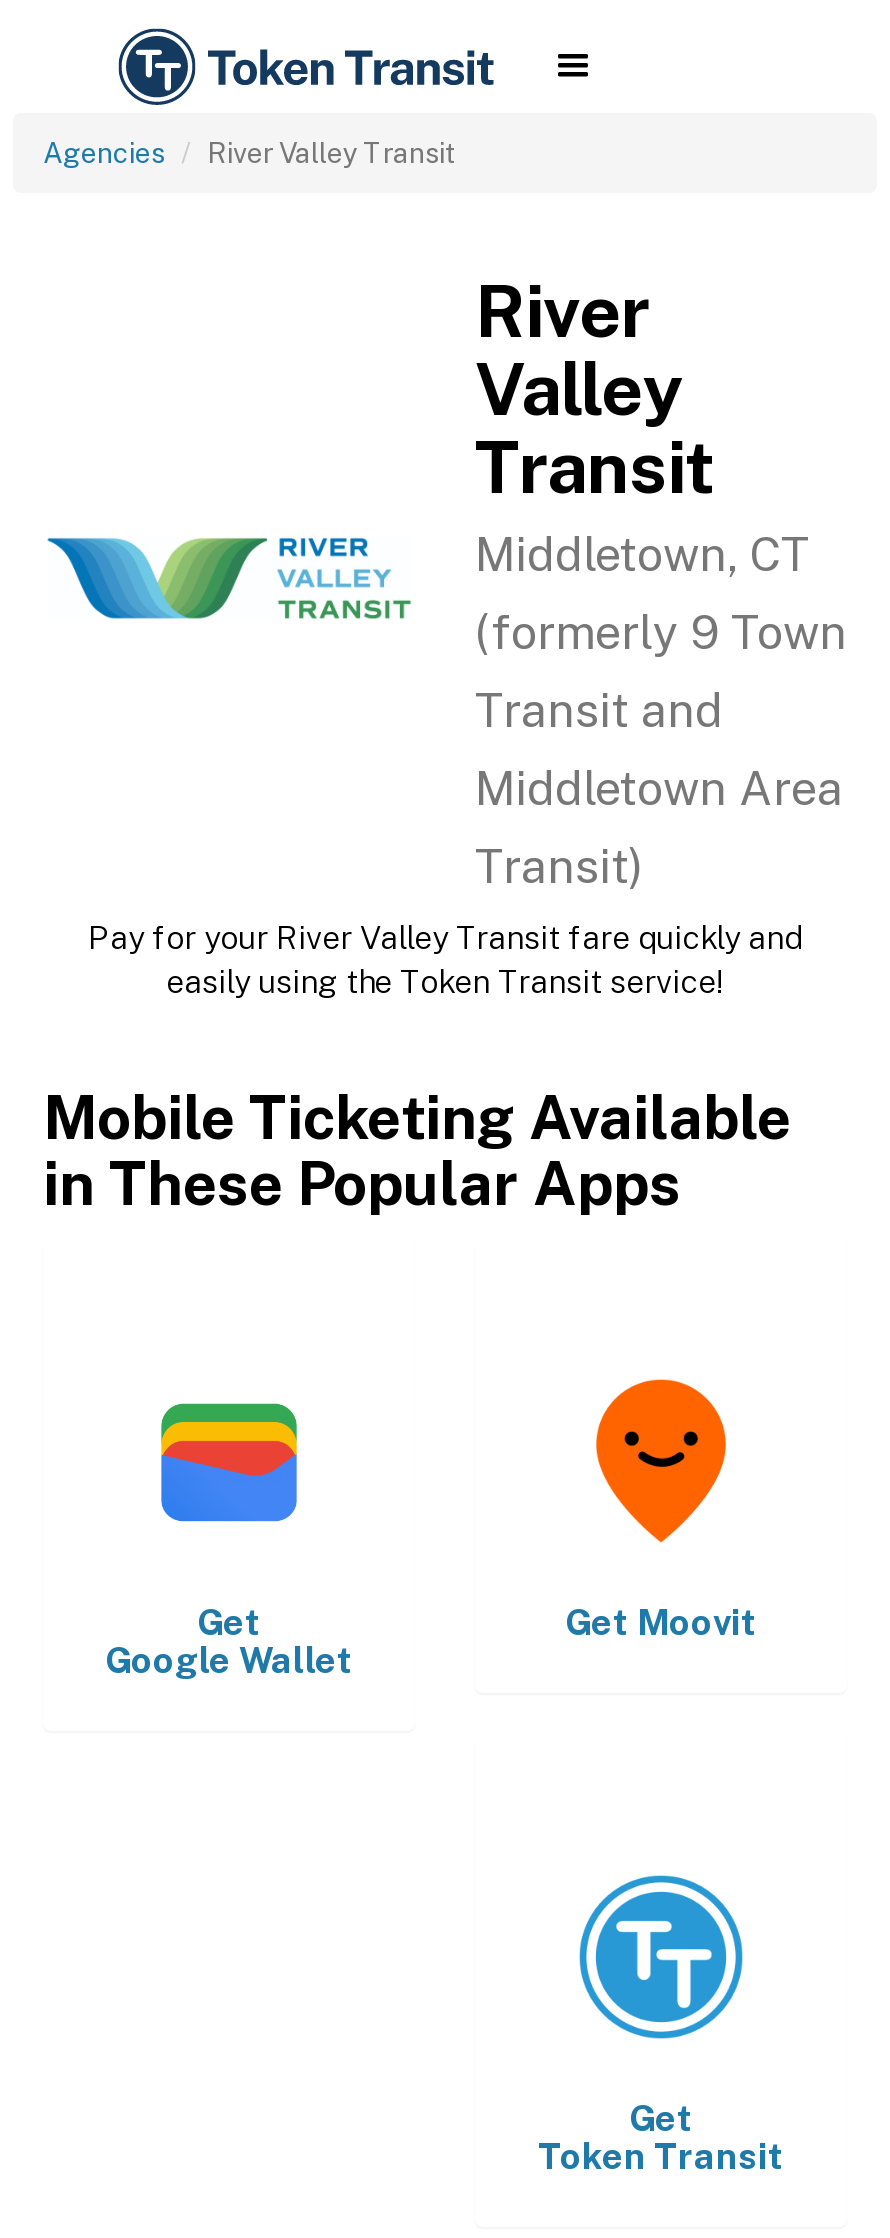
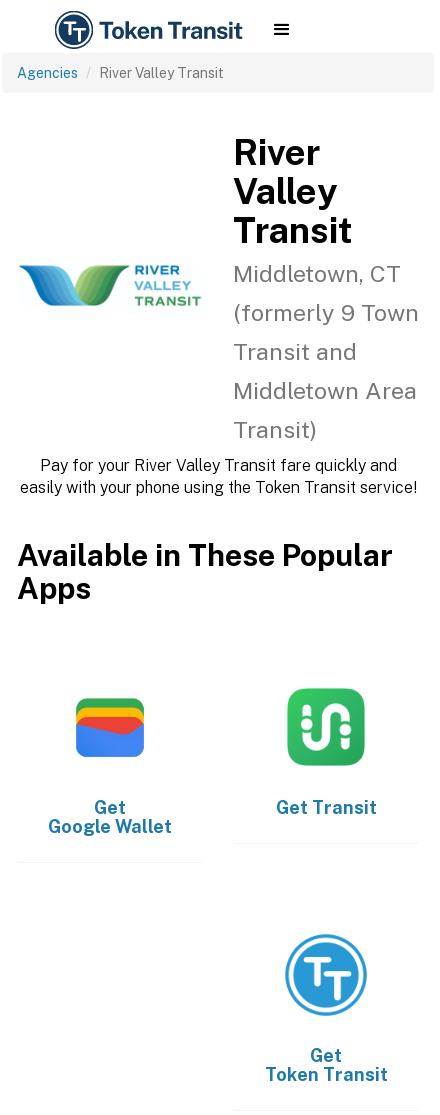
- easily using the Token Transit service!
+ easily with your phone using the Token Transit service!

- Mobile Ticketing Available
- in These Popular Apps
+ Available in These Popular
+ Apps

- [image]
- Get Moovit
+ [image]
+ Get Transit
